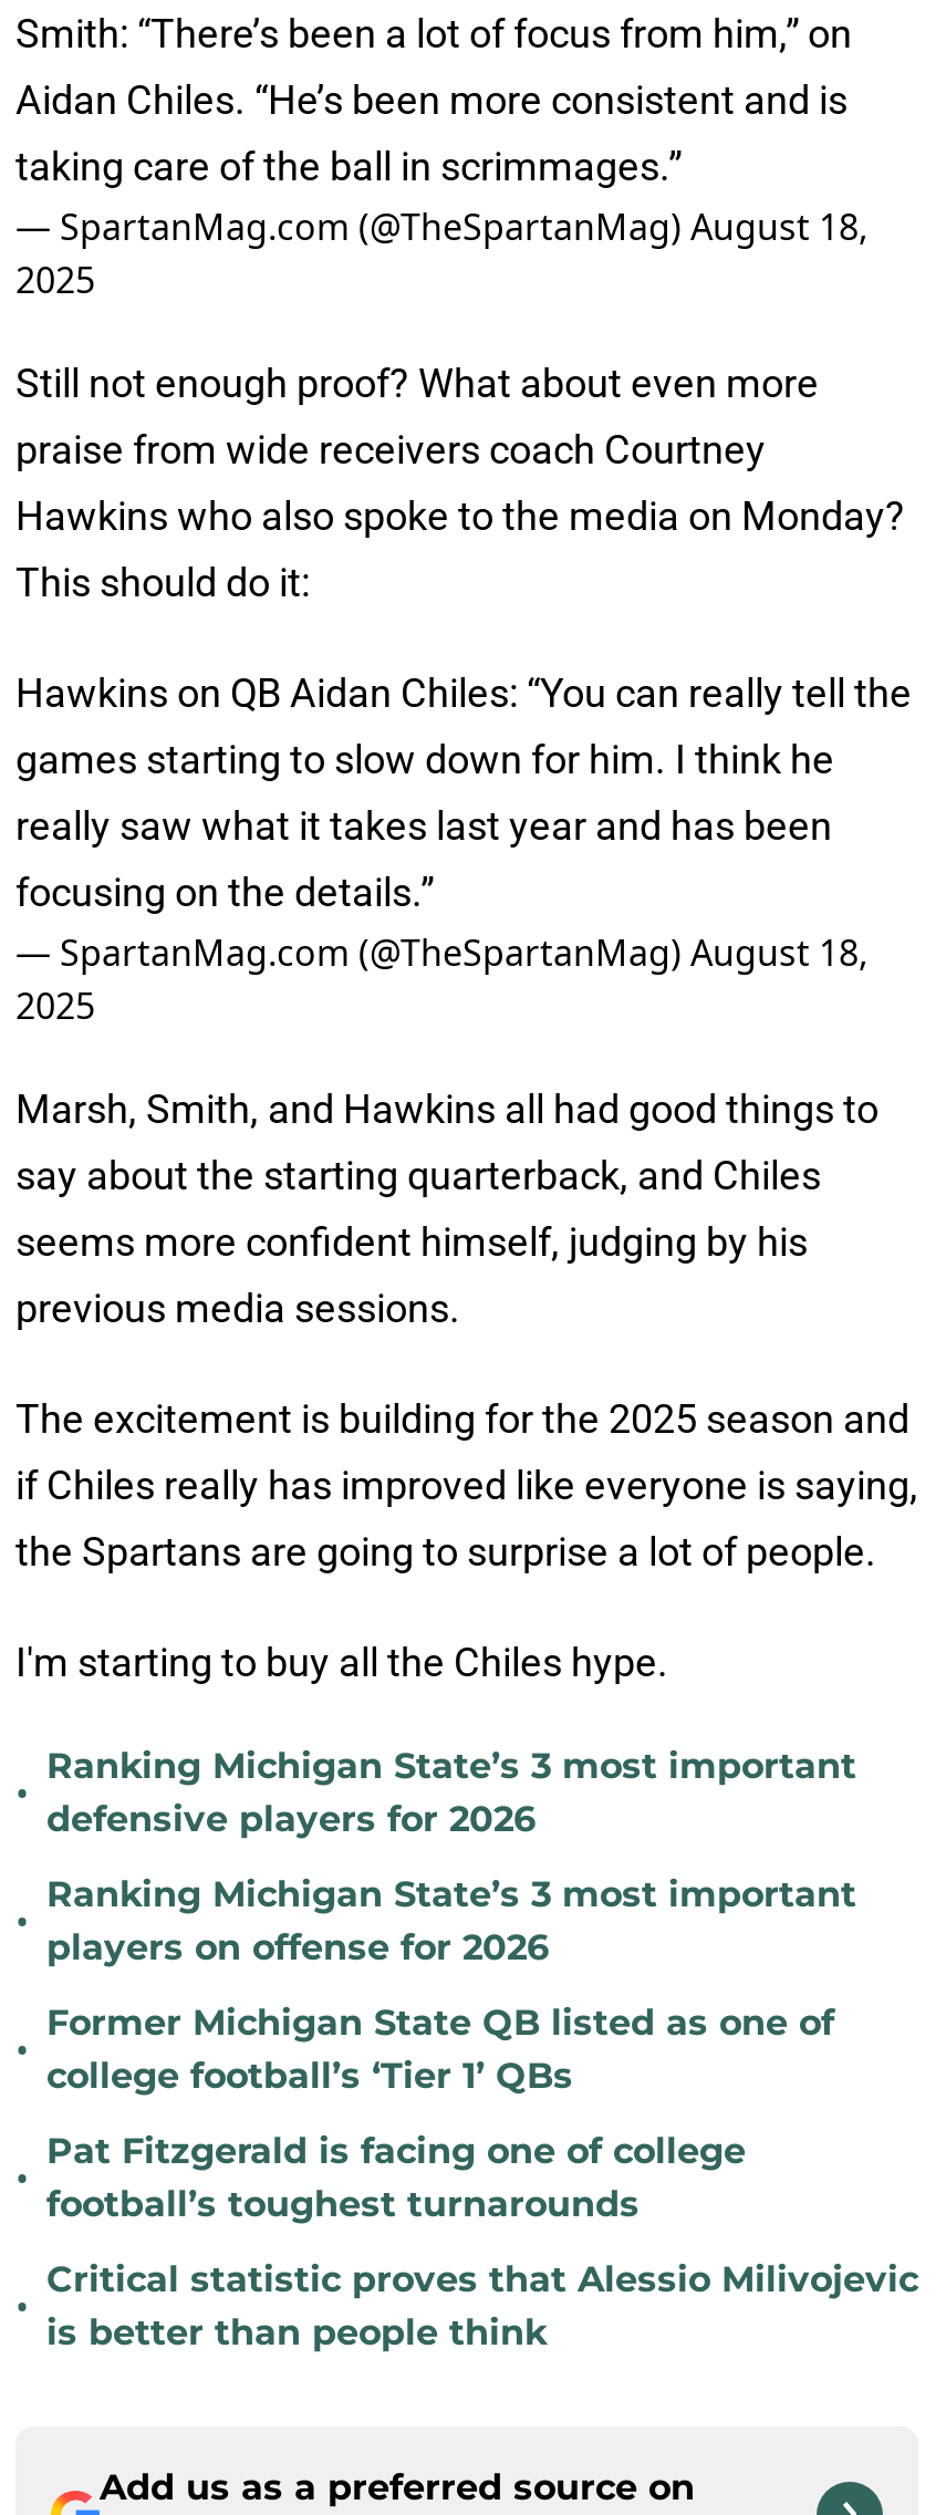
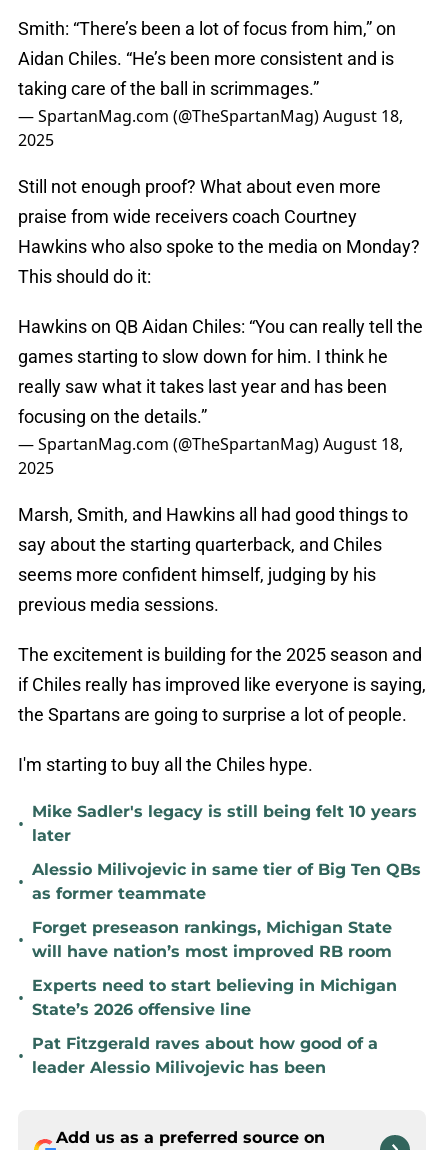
- Ranking Michigan State’s 3 most important
- defensive players for 2026
+ Mike Sadler's legacy is still being felt 10 years
+ later

- Ranking Michigan State’s 3 most important
- players on offense for 2026
+ Alessio Milivojevic in same tier of Big Ten QBs
+ as former teammate

- Former Michigan State QB listed as one of
- college football’s ‘Tier 1’ QBs
+ Forget preseason rankings, Michigan State
+ will have nation’s most improved RB room

- Pat Fitzgerald is facing one of college
- football’s toughest turnarounds
+ Experts need to start believing in Michigan
+ State’s 2026 offensive line

- Critical statistic proves that Alessio Milivojevic
- is better than people think
+ Pat Fitzgerald raves about how good of a
+ leader Alessio Milivojevic has been
